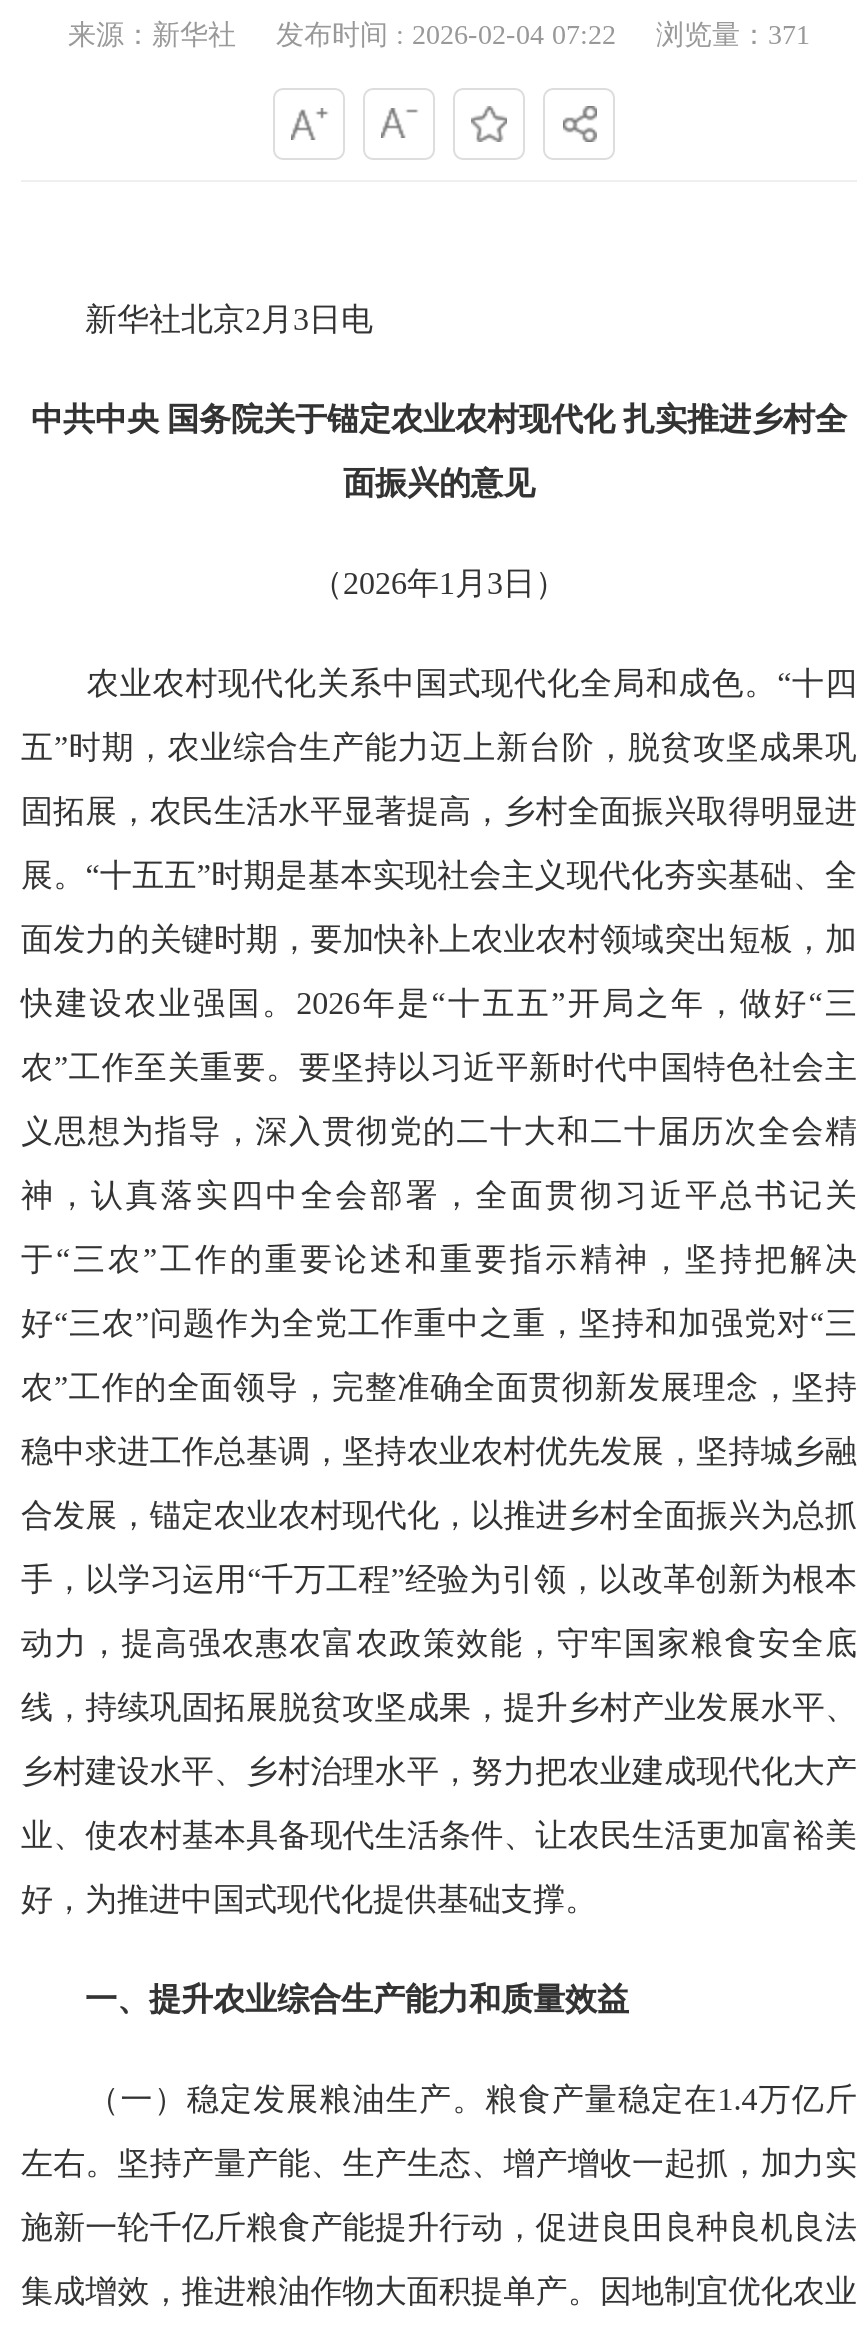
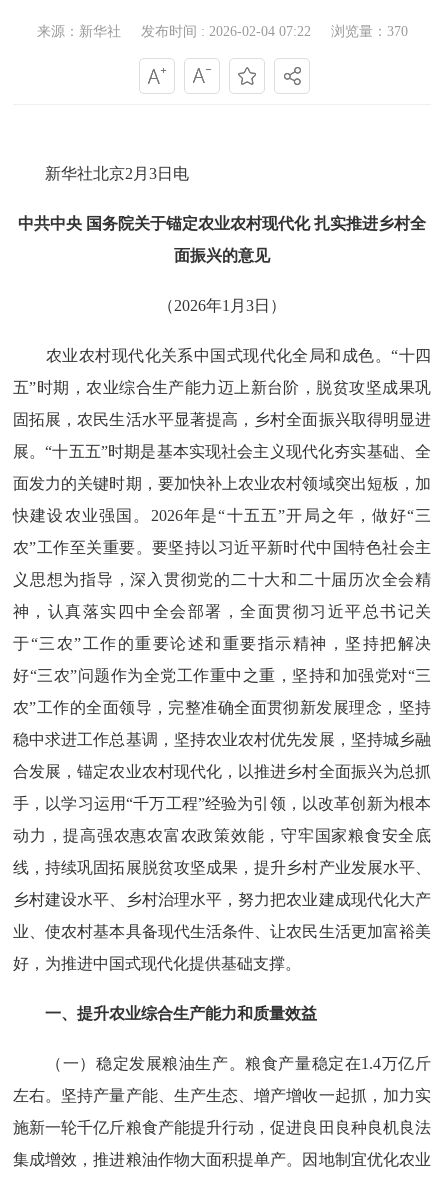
- 来源：新华社 发布时间 : 2026-02-04 07:22 浏览量：371
+ 来源：新华社 发布时间 : 2026-02-04 07:22 浏览量：370
